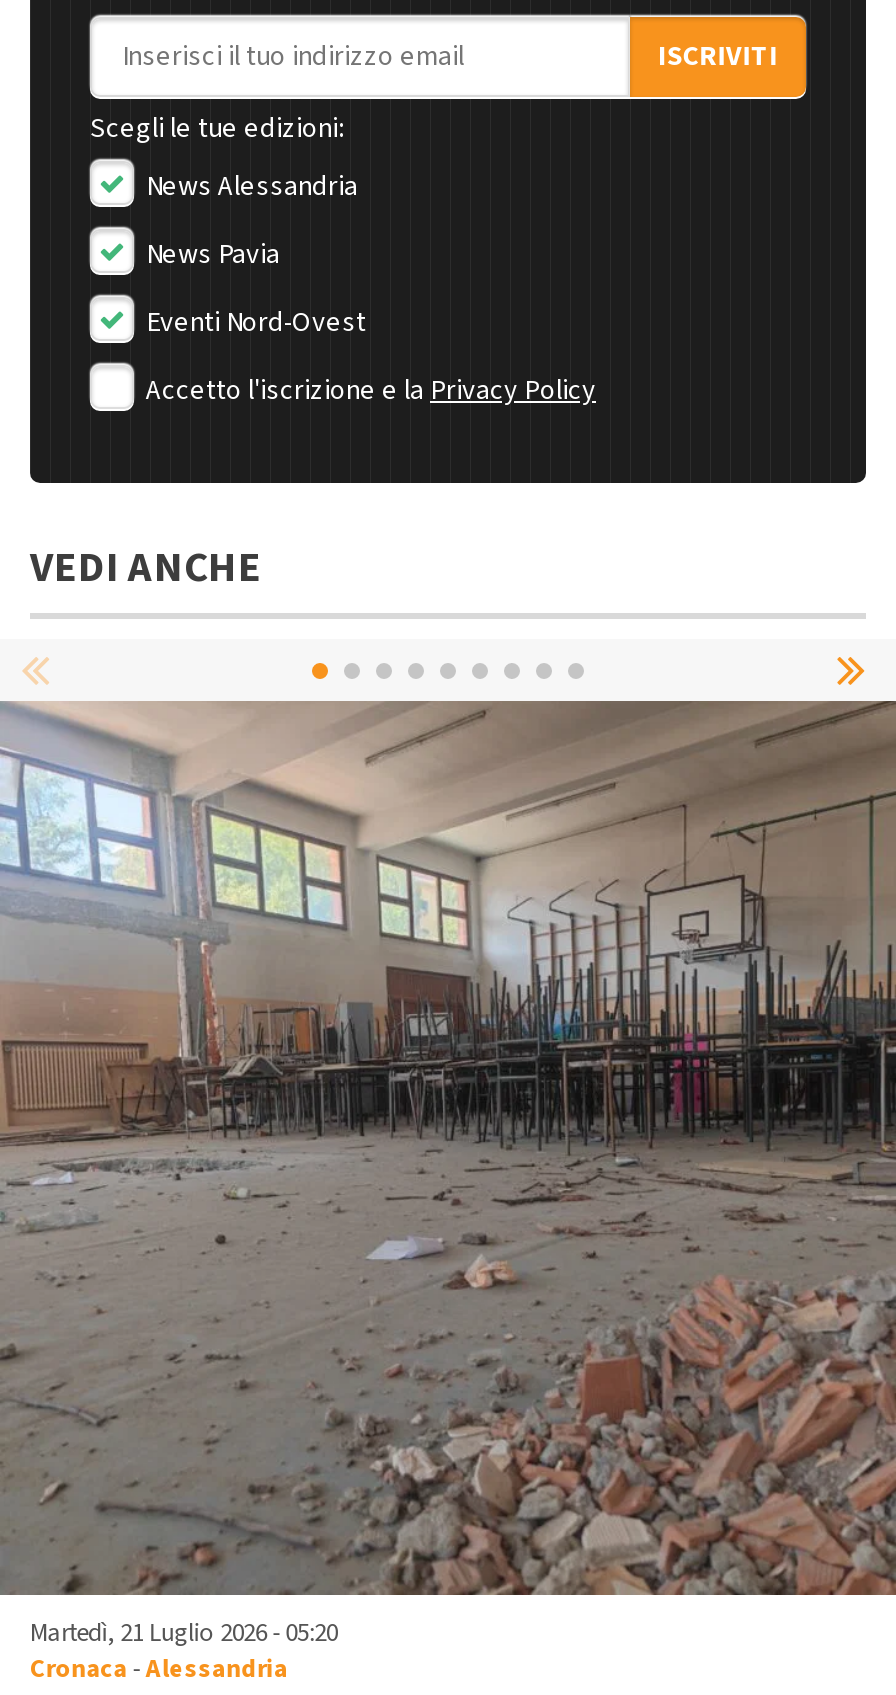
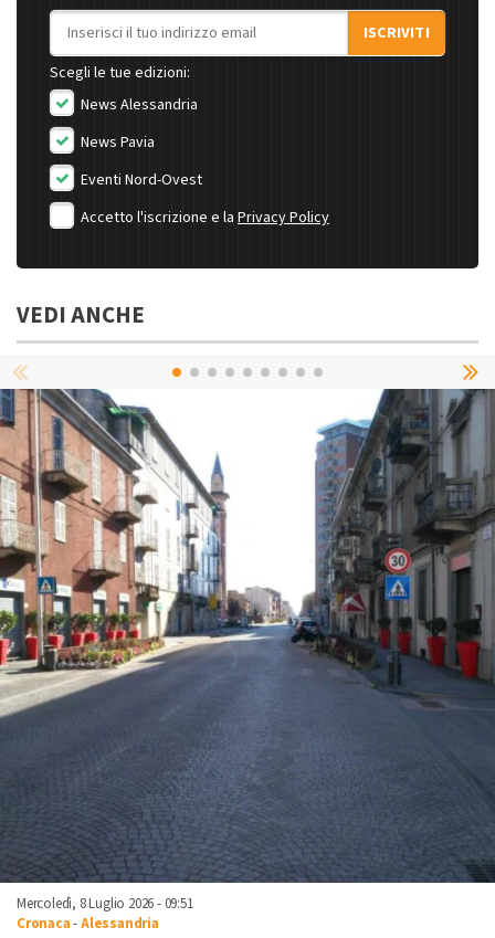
- [image]
- Martedì, 21 Luglio 2026 - 05:20
+ [image]
+ Mercoledì, 8 Luglio 2026 - 09:51
